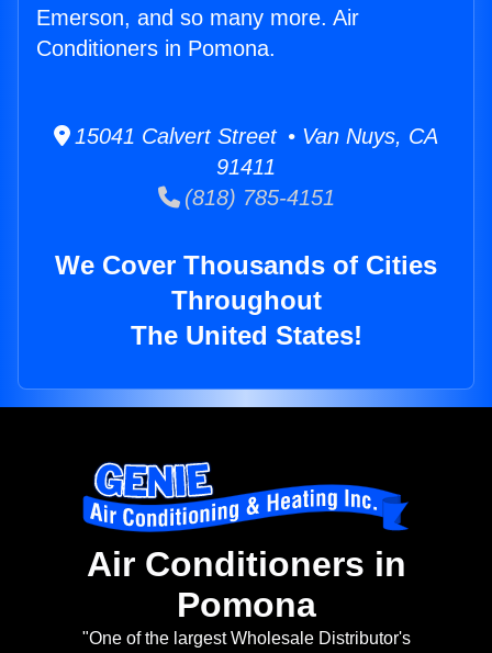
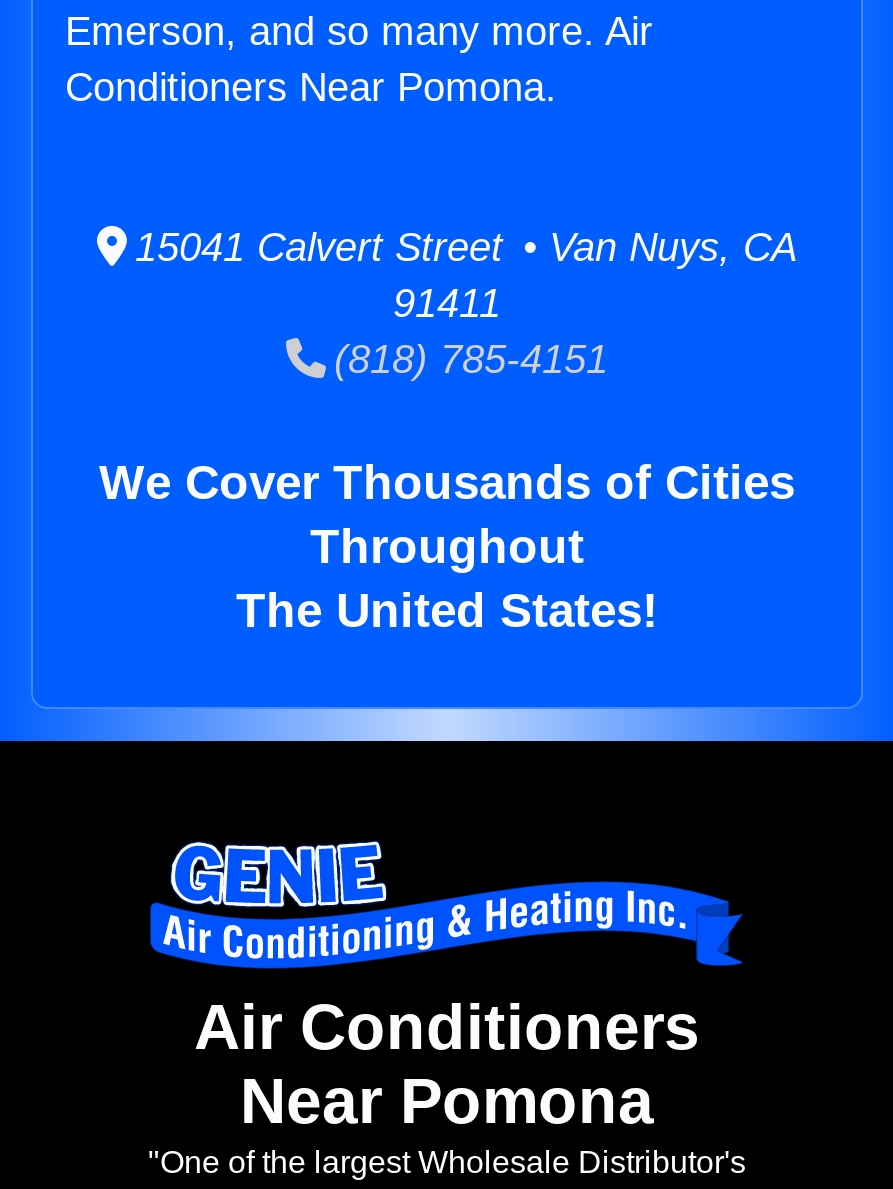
- Conditioners in Pomona.
+ Conditioners Near Pomona.

- Air Conditioners in
- Pomona
+ Air Conditioners
+ Near Pomona
